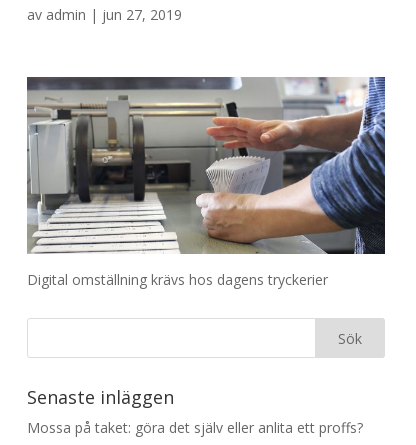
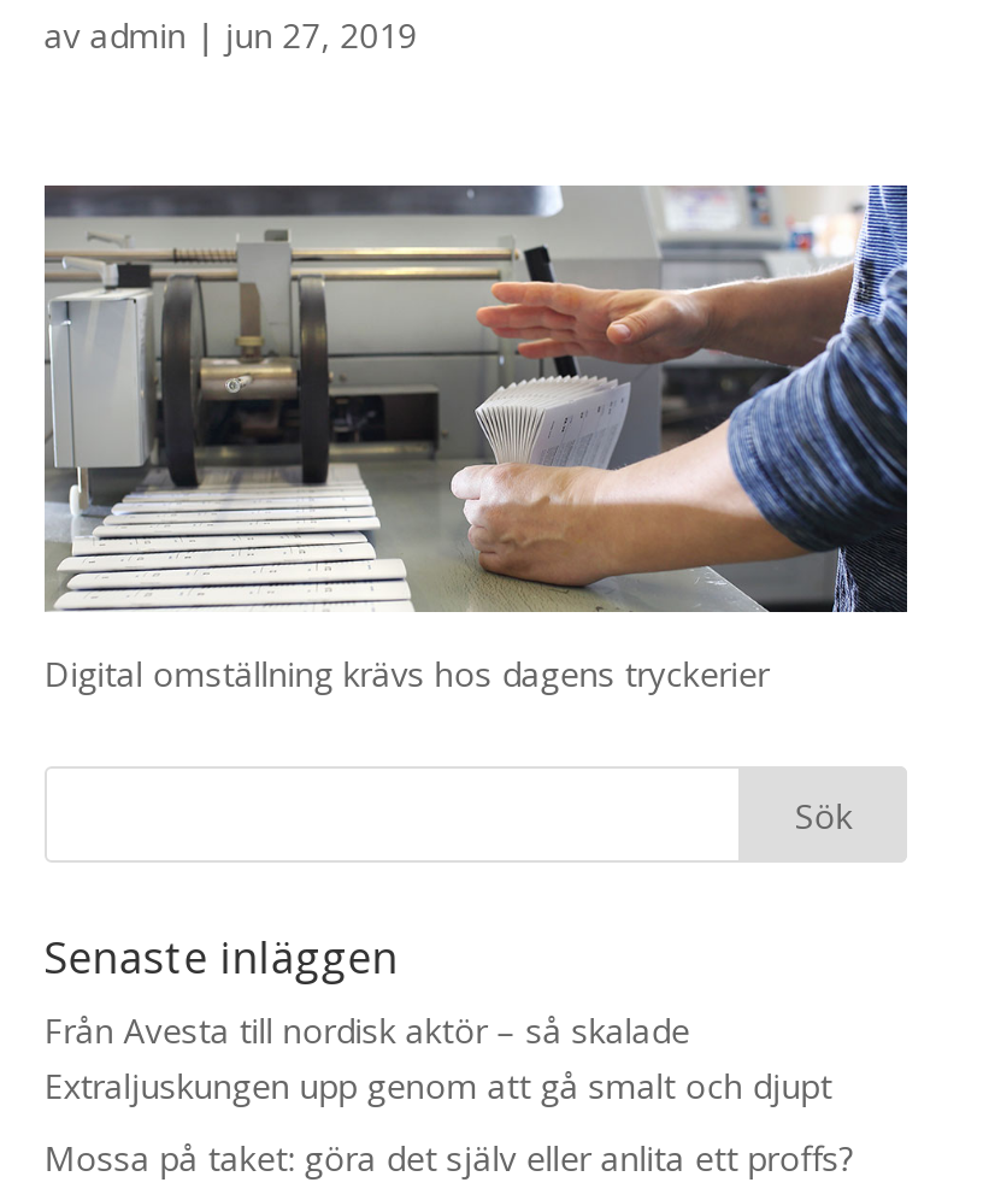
+ Från Avesta till nordisk aktör – så skalade
+ Extraljuskungen upp genom att gå smalt och djupt
